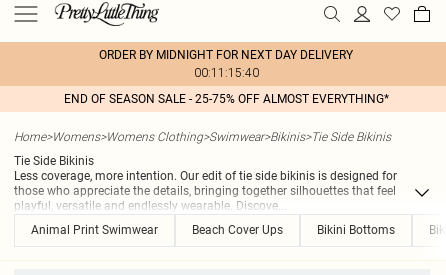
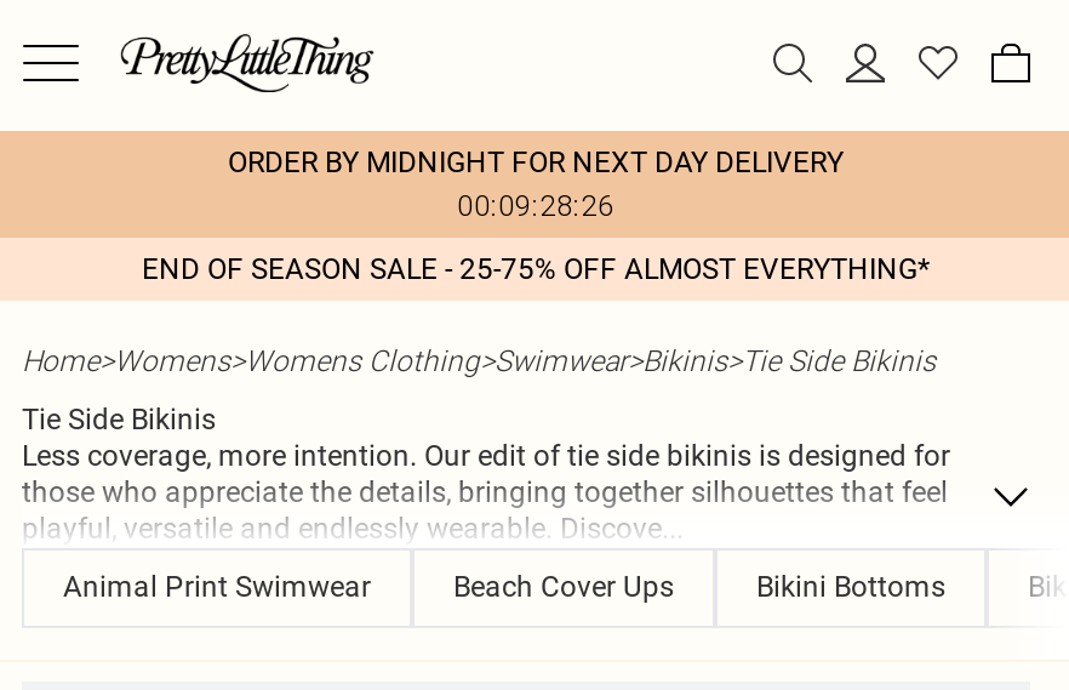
- 00:11:15:40
+ 00:09:28:26
